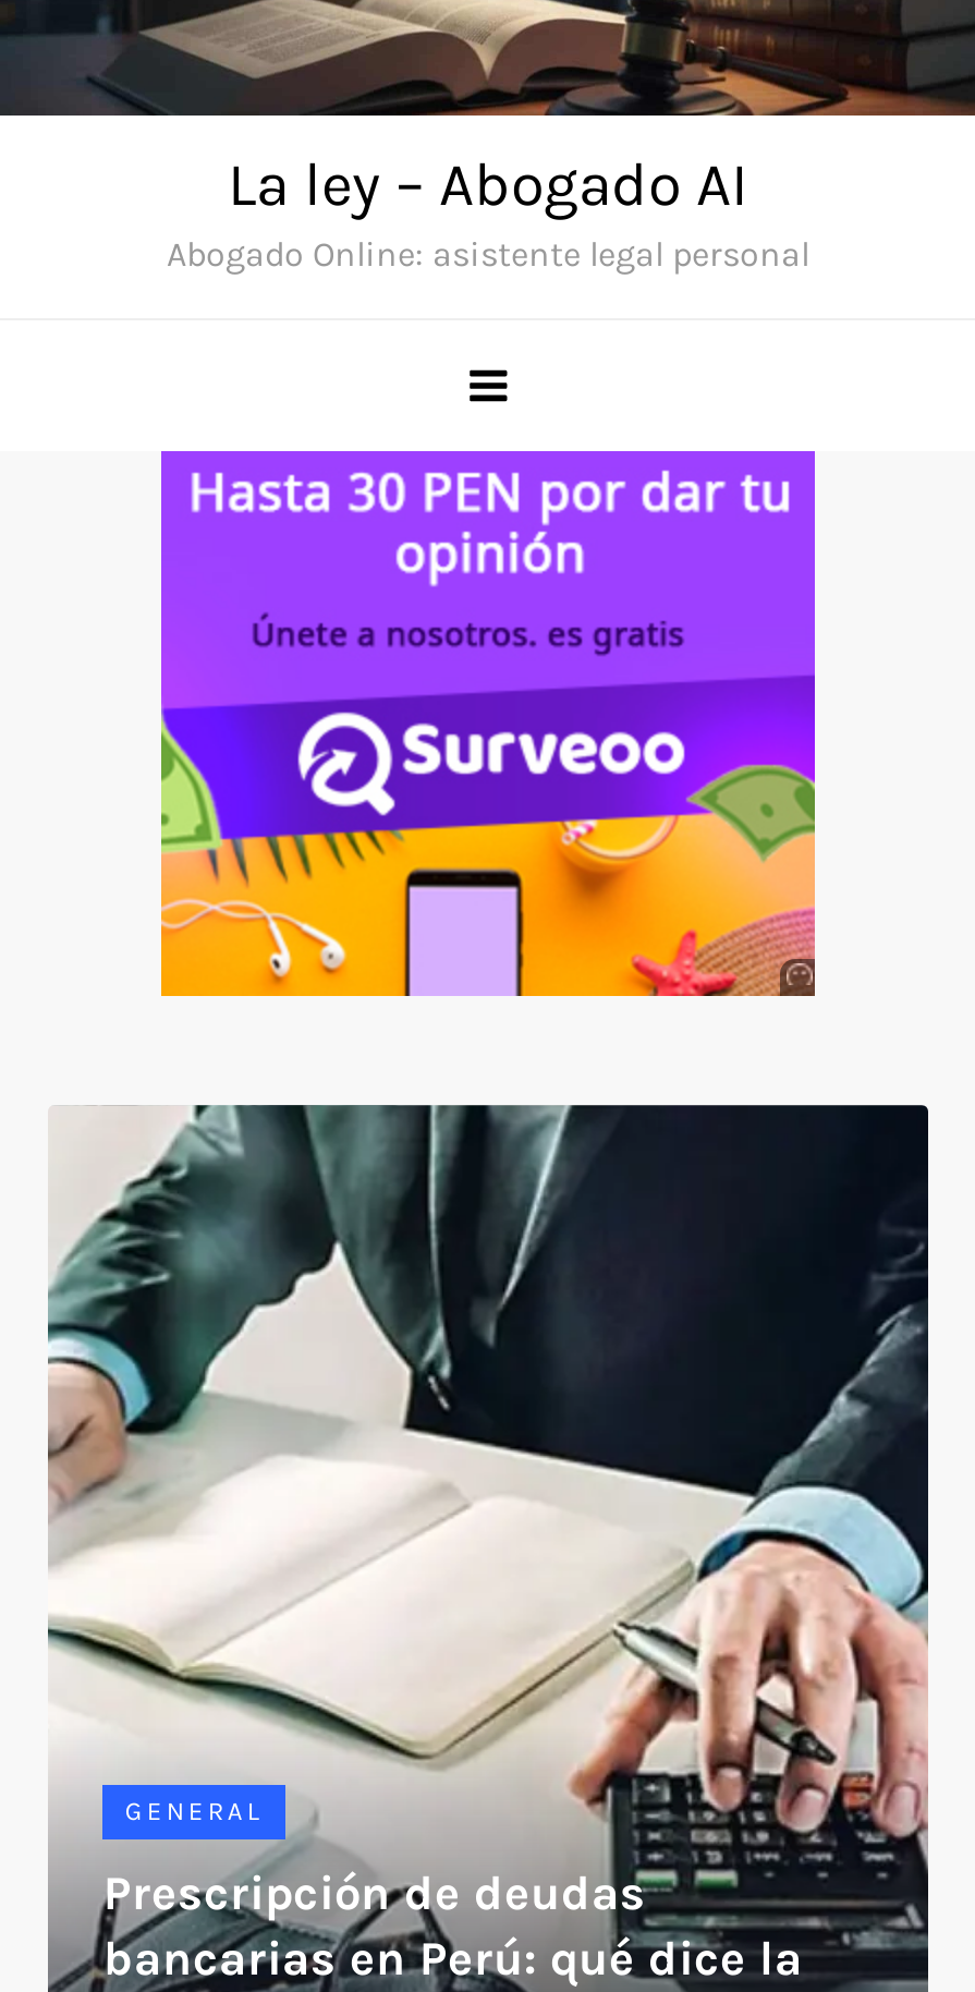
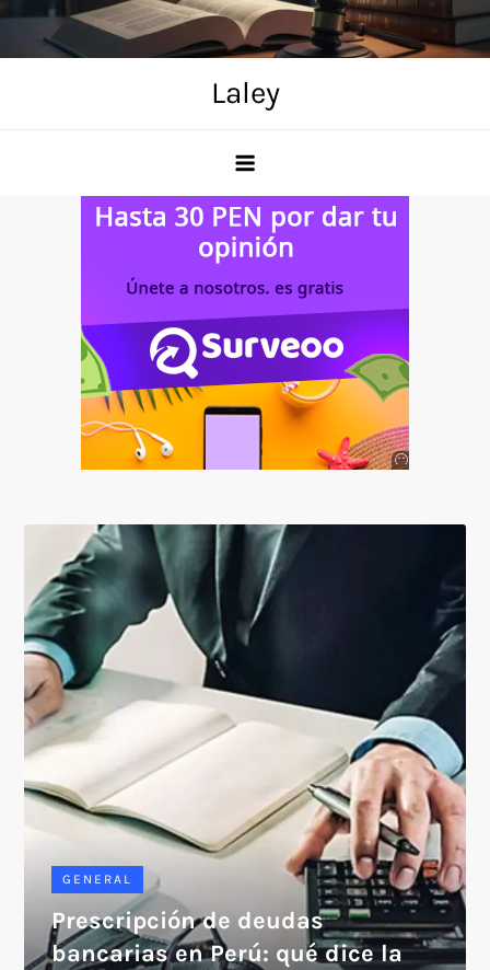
- La ley – Abogado AI
- Abogado Online: asistente legal personal
+ Laley
